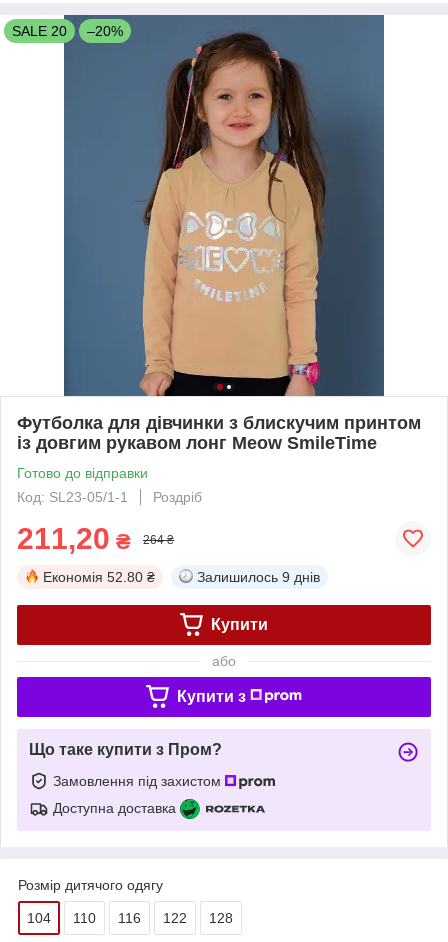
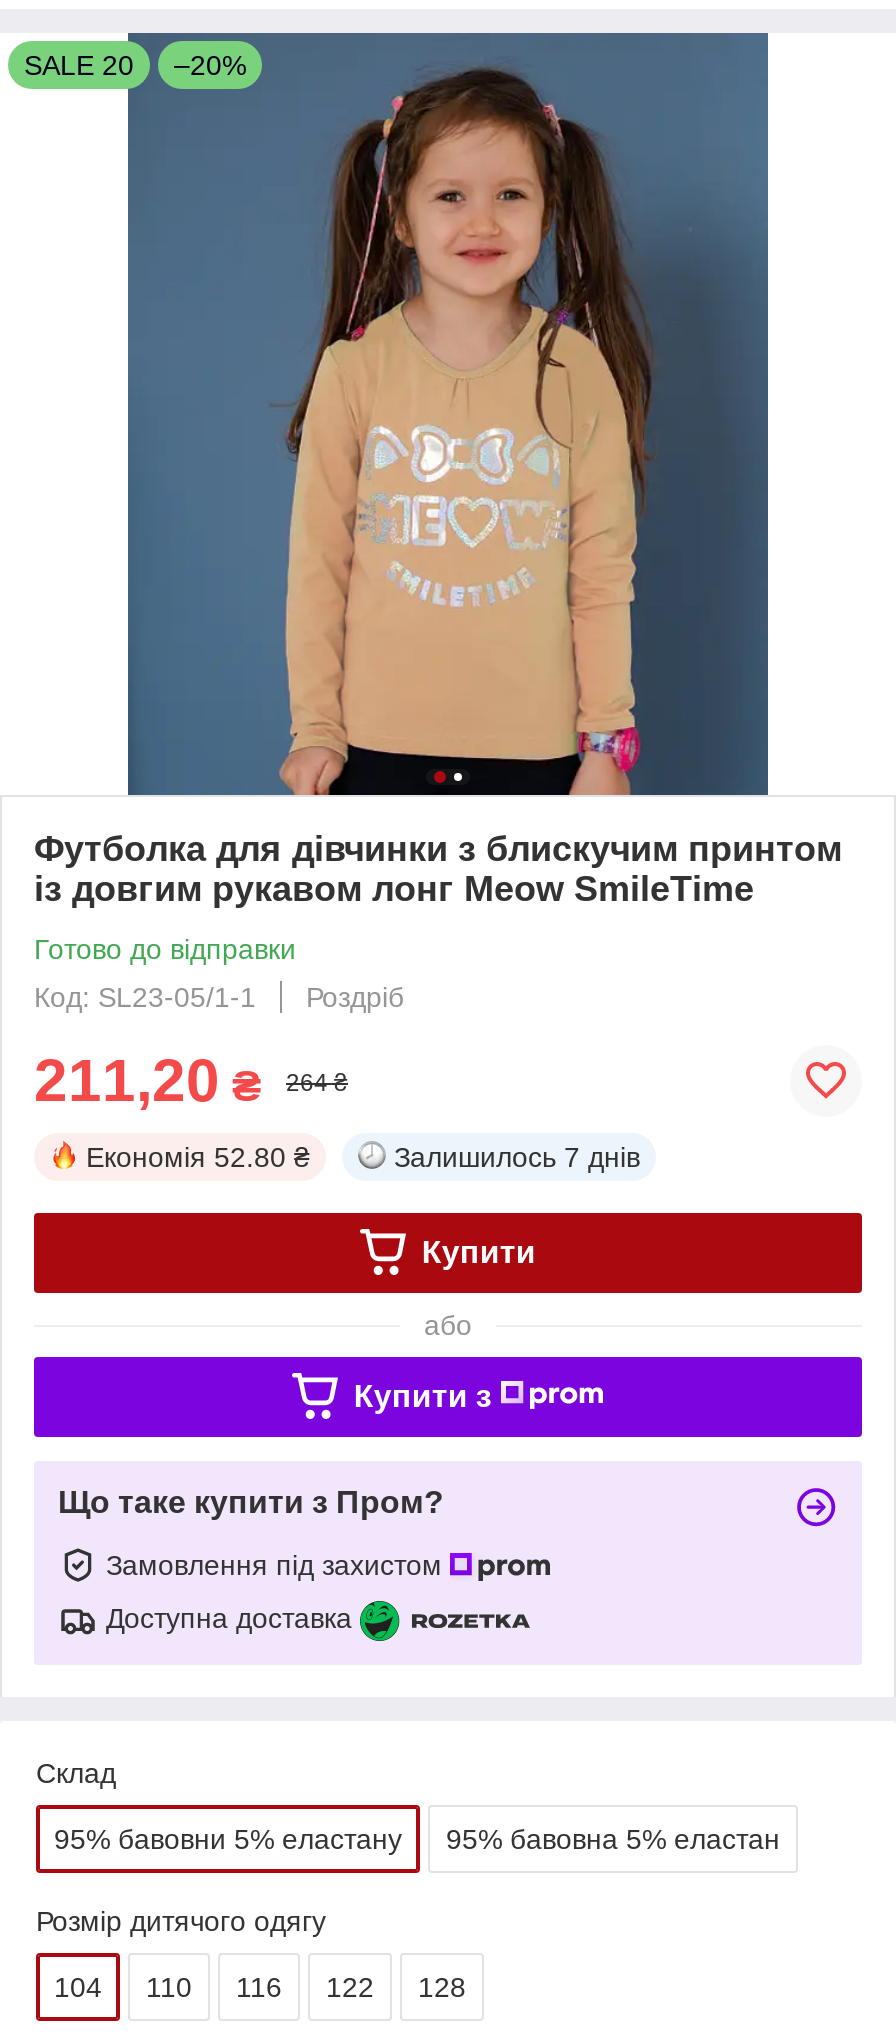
- Залишилось 9 днів
+ Залишилось 7 днів

+ Склад
+ 95% бавовни 5% еластану
+ 95% бавовна 5% еластан
